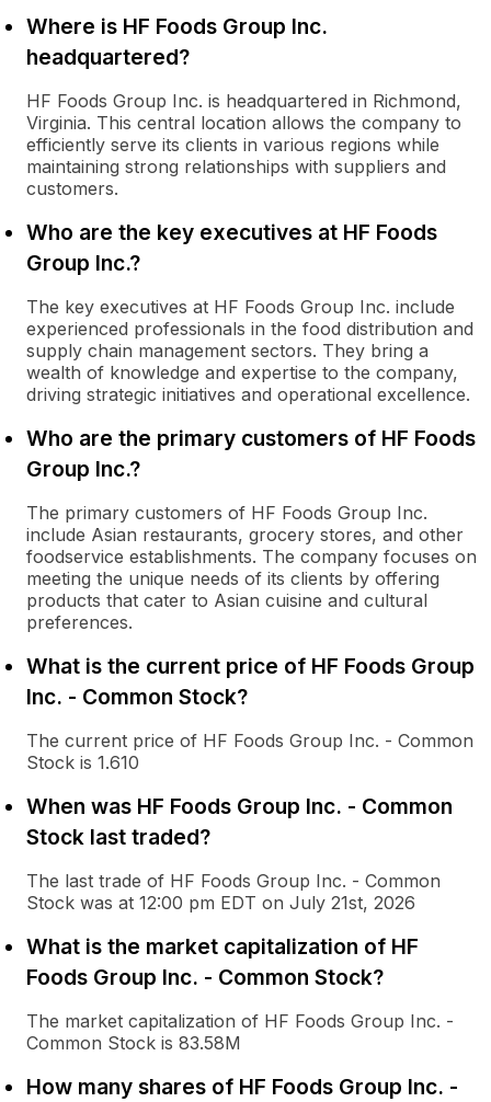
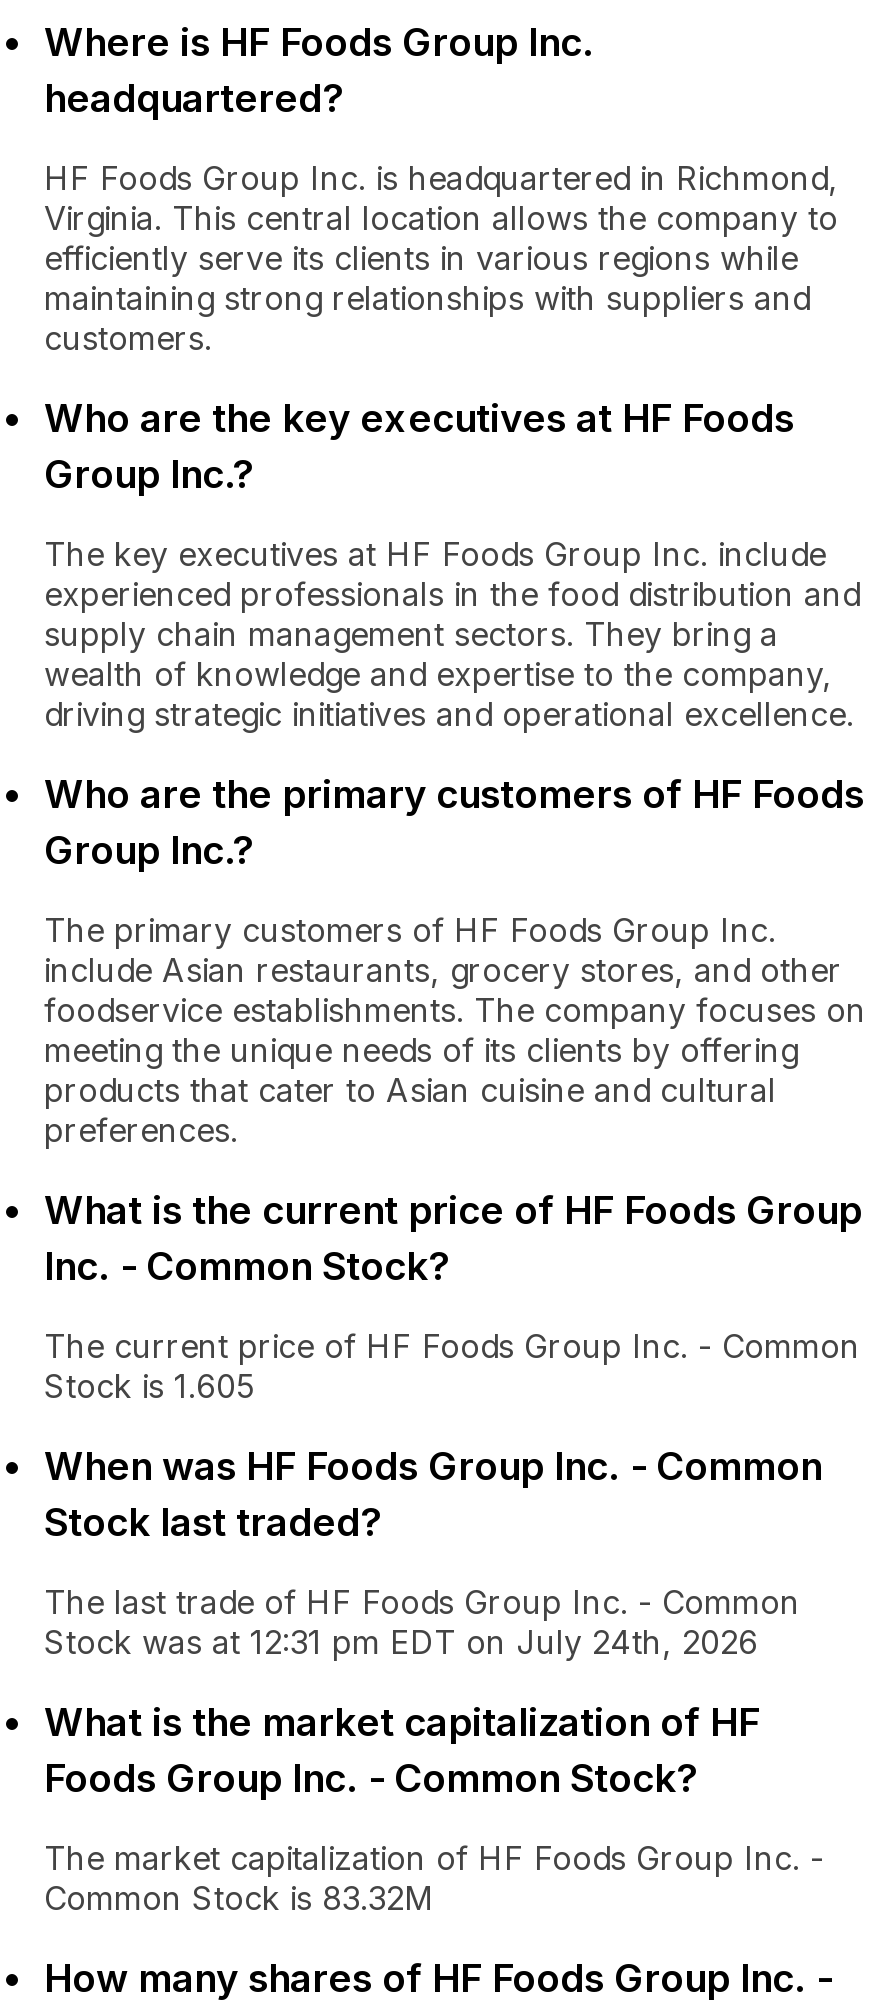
- Stock is 1.610
+ Stock is 1.605

- Stock was at 12:00 pm EDT on July 21st, 2026
+ Stock was at 12:31 pm EDT on July 24th, 2026

- Common Stock is 83.58M
+ Common Stock is 83.32M
